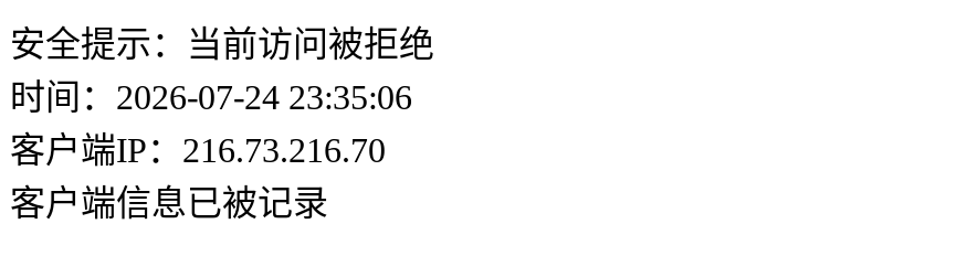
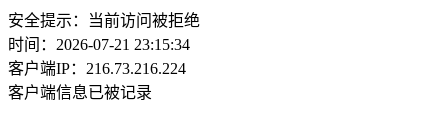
- 时间：2026-07-24 23:35:06
+ 时间：2026-07-21 23:15:34

- 客户端IP：216.73.216.70
+ 客户端IP：216.73.216.224
